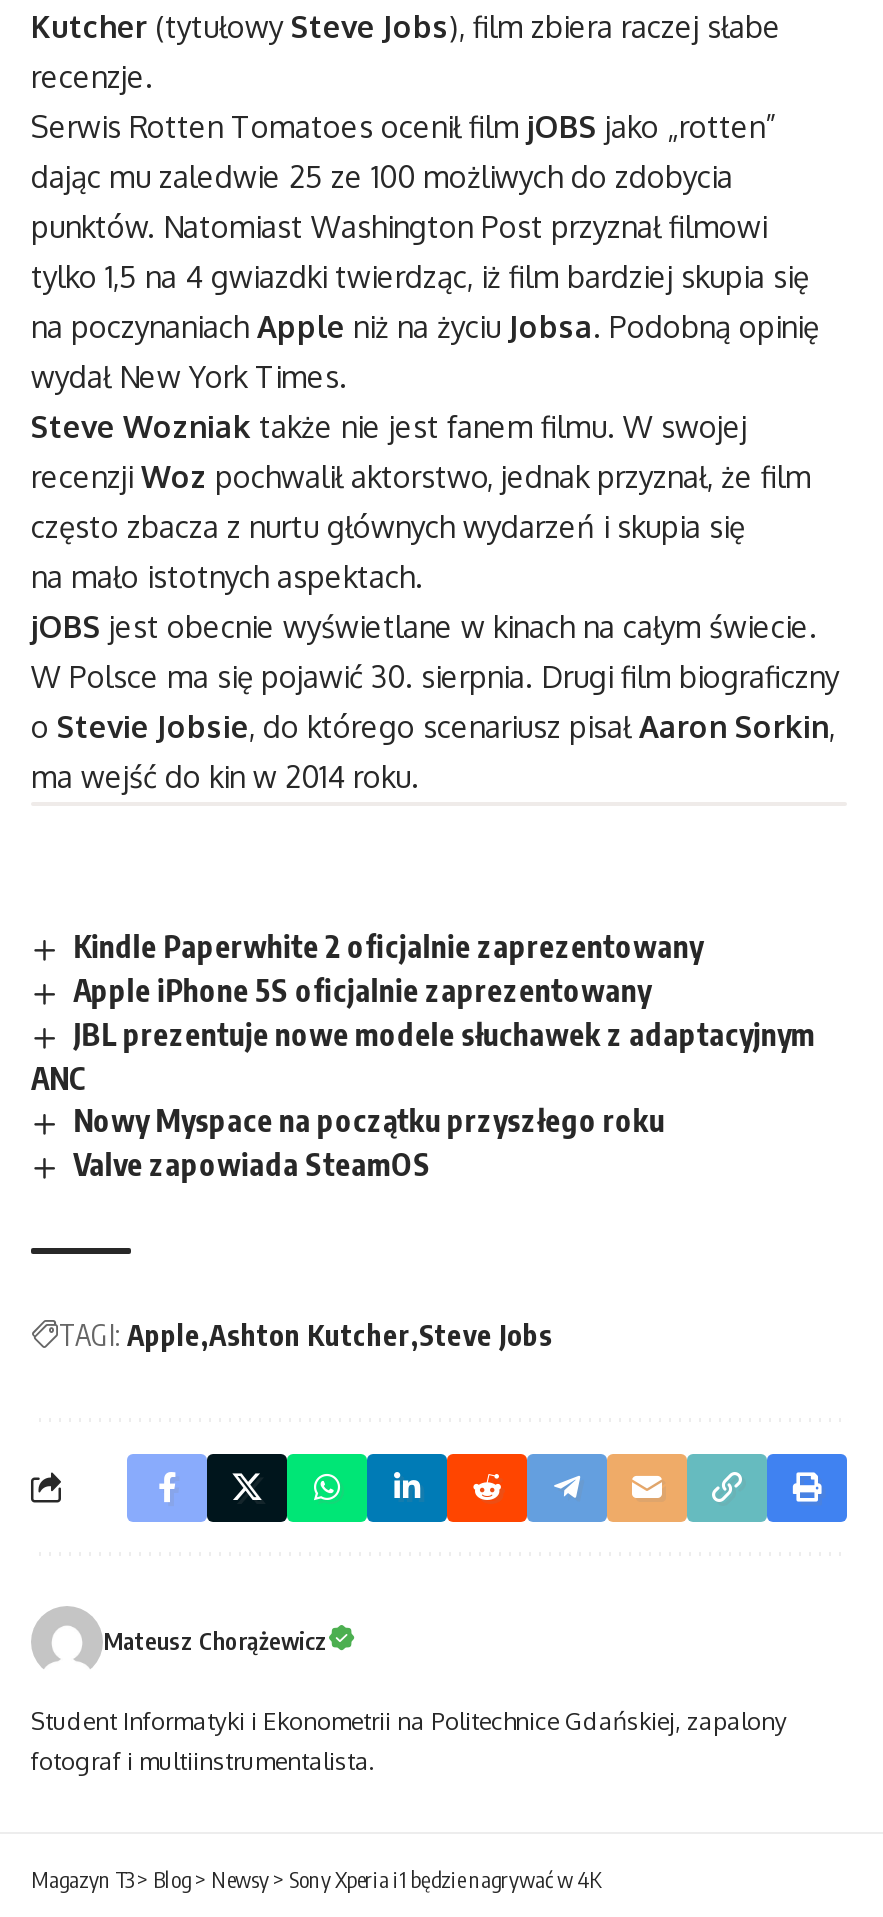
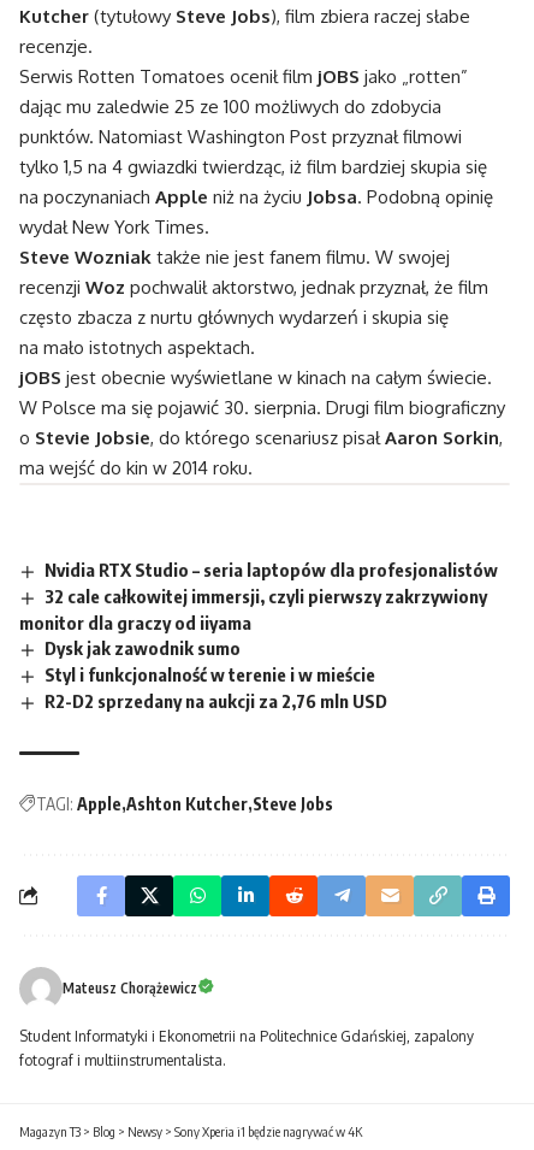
- Kindle Paperwhite 2 oficjalnie zaprezentowany
- Apple iPhone 5S oficjalnie zaprezentowany
- JBL prezentuje nowe modele słuchawek z adaptacyjnym
- ANC
- Nowy Myspace na początku przyszłego roku
- Valve zapowiada SteamOS
+ Nvidia RTX Studio – seria laptopów dla profesjonalistów
+ 32 cale całkowitej immersji, czyli pierwszy zakrzywiony
+ monitor dla graczy od iiyama
+ Dysk jak zawodnik sumo
+ Styl i funkcjonalność w terenie i w mieście
+ R2-D2 sprzedany na aukcji za 2,76 mln USD
